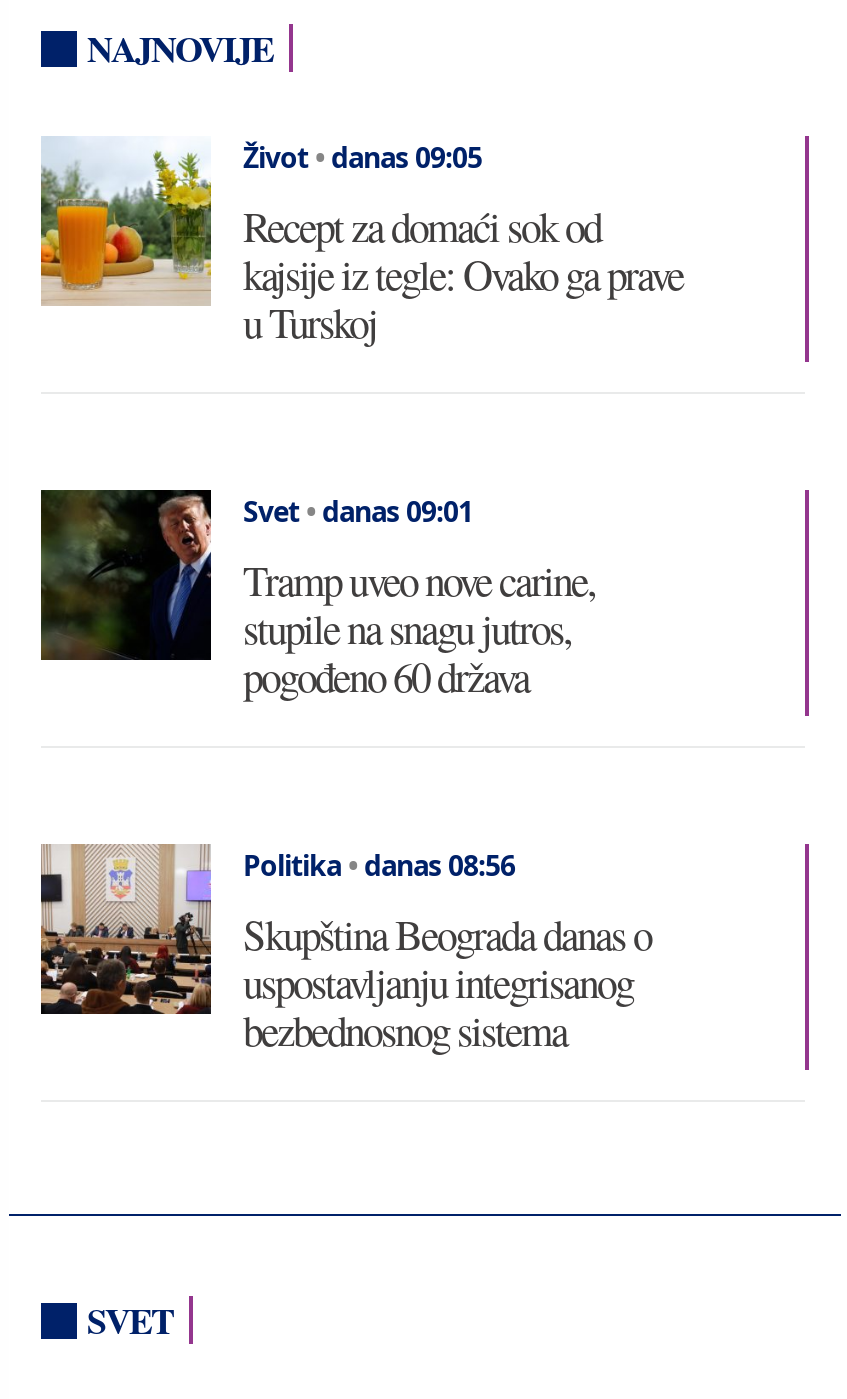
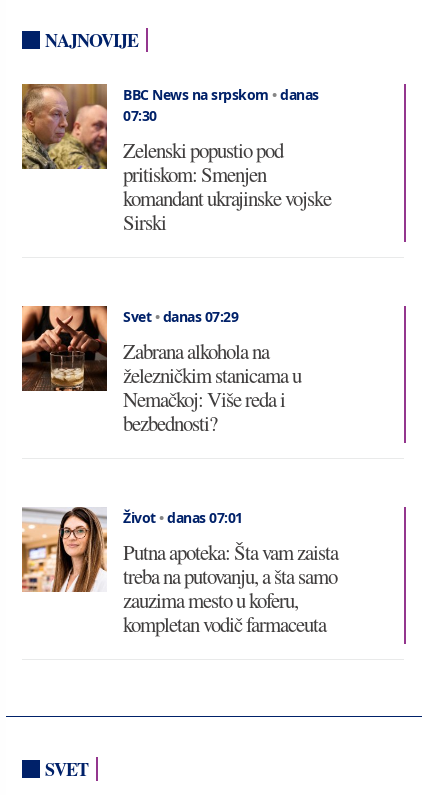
- [image]
- Život • danas 09:05
- Recept za domaći sok od
- kajsije iz tegle: Ovako ga prave
- u Turskoj
+ [image]
+ BBC News na srpskom • danas
+ 07:30
+ Zelenski popustio pod
+ pritiskom: Smenjen
+ komandant ukrajinske vojske
+ Sirski

- [image]
- Svet • danas 09:01
- Tramp uveo nove carine,
- stupile na snagu jutros,
- pogođeno 60 država
+ [image]
+ Svet • danas 07:29
+ Zabrana alkohola na
+ železničkim stanicama u
+ Nemačkoj: Više reda i
+ bezbednosti?

- [image]
- Politika • danas 08:56
- Skupština Beograda danas o
- uspostavljanju integrisanog
- bezbednosnog sistema
+ [image]
+ Život • danas 07:01
+ Putna apoteka: Šta vam zaista
+ treba na putovanju, a šta samo
+ zauzima mesto u koferu,
+ kompletan vodič farmaceuta
